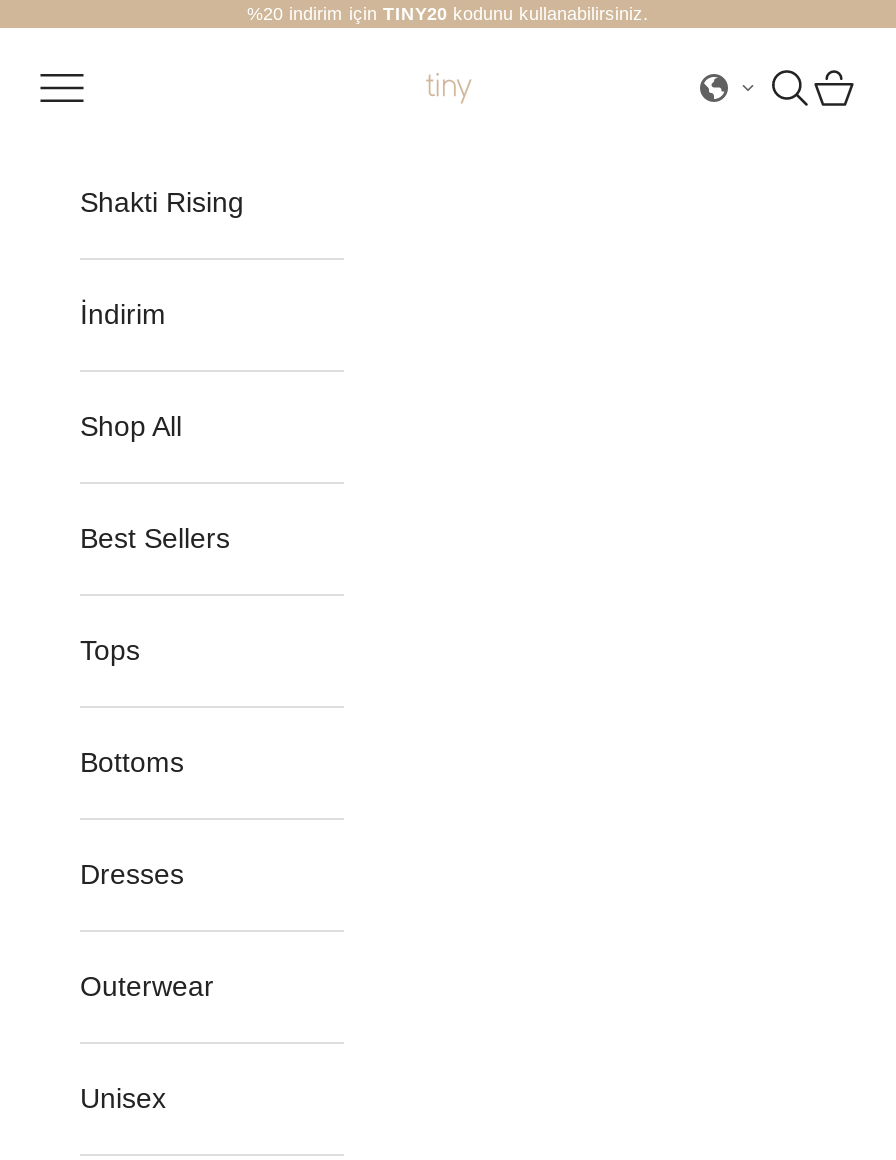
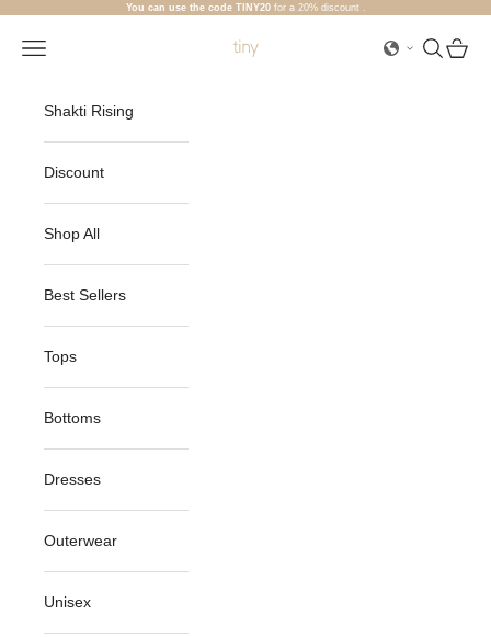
- %20 indirim için TINY20 kodunu kullanabilirsiniz.
+ You can use the code TINY20 for a 20% discount.

- İndirim
+ Discount
